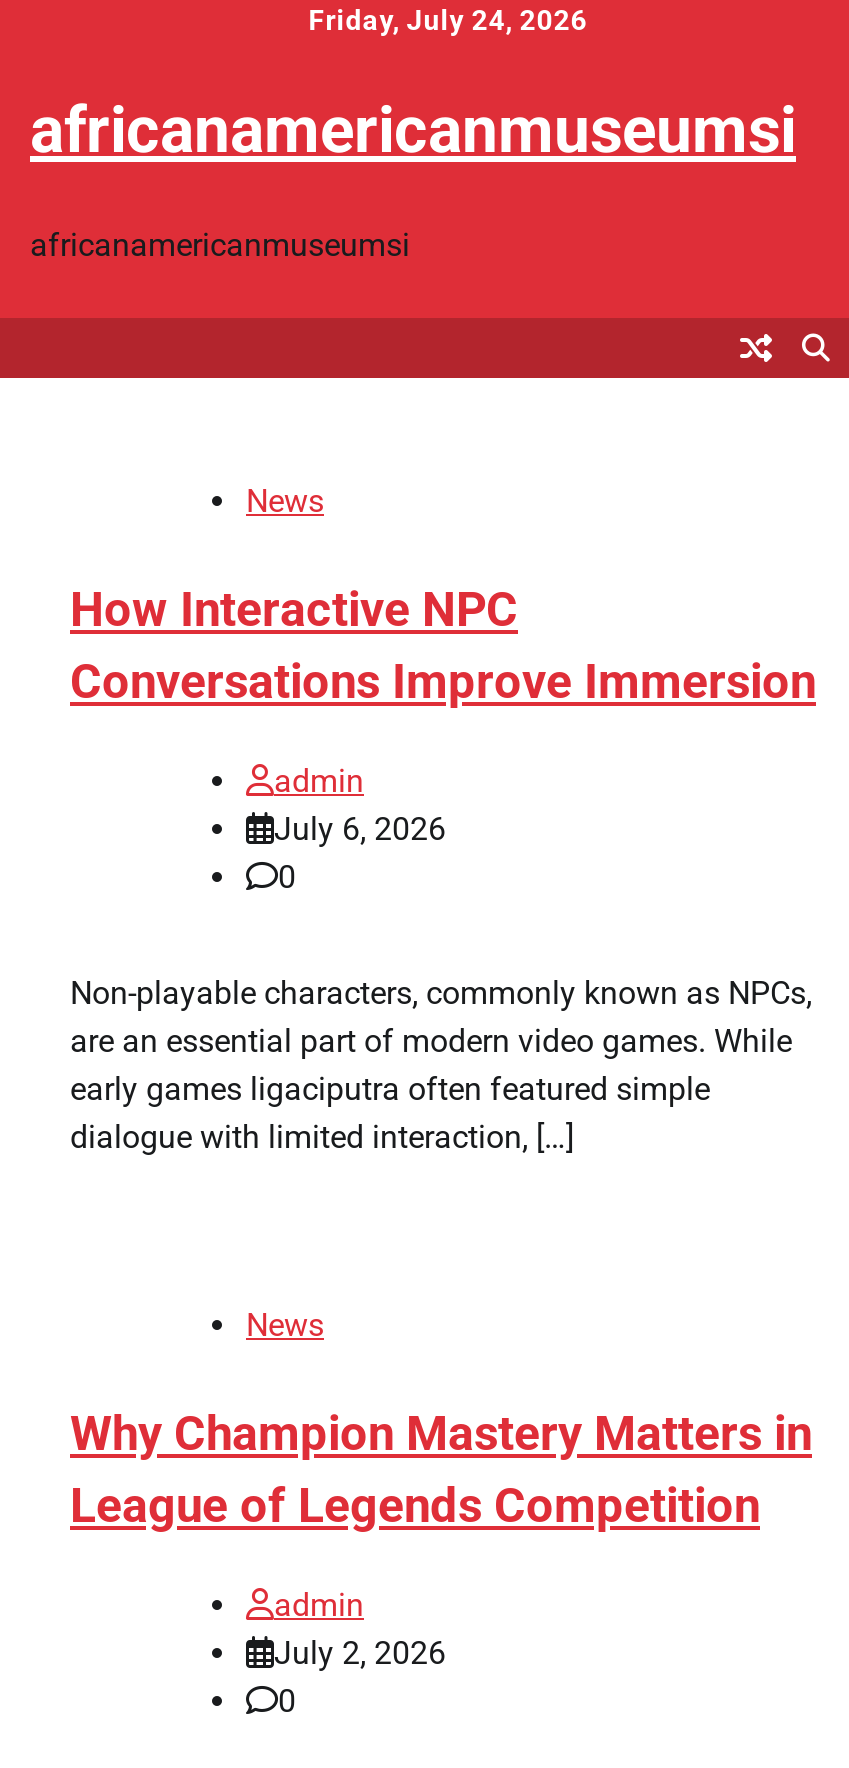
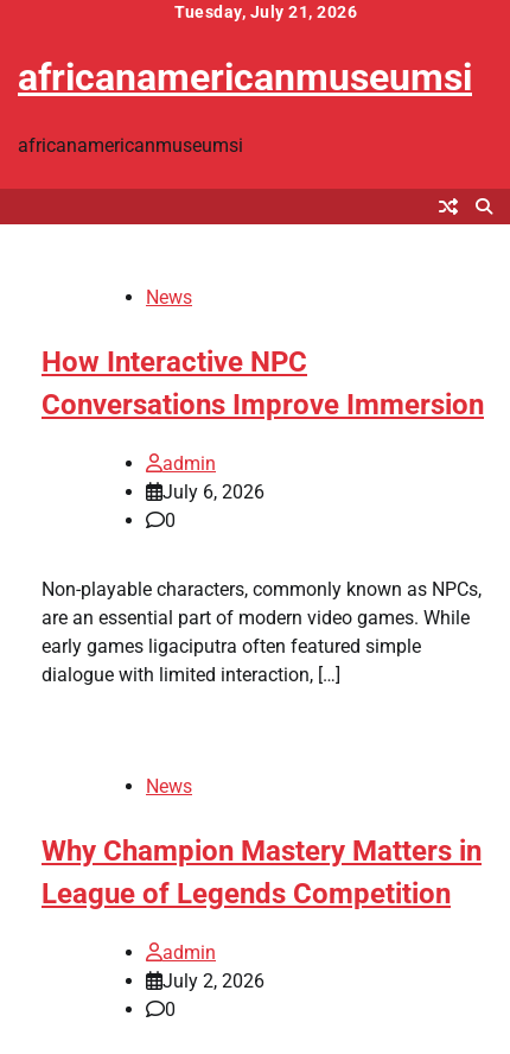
- Friday, July 24, 2026
+ Tuesday, July 21, 2026
